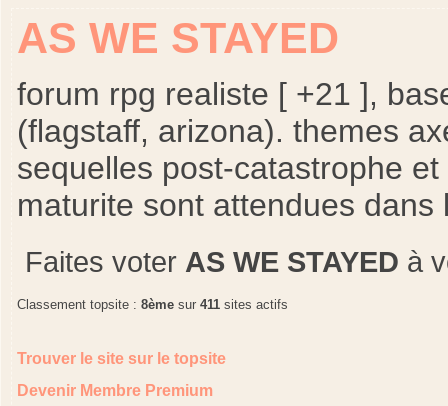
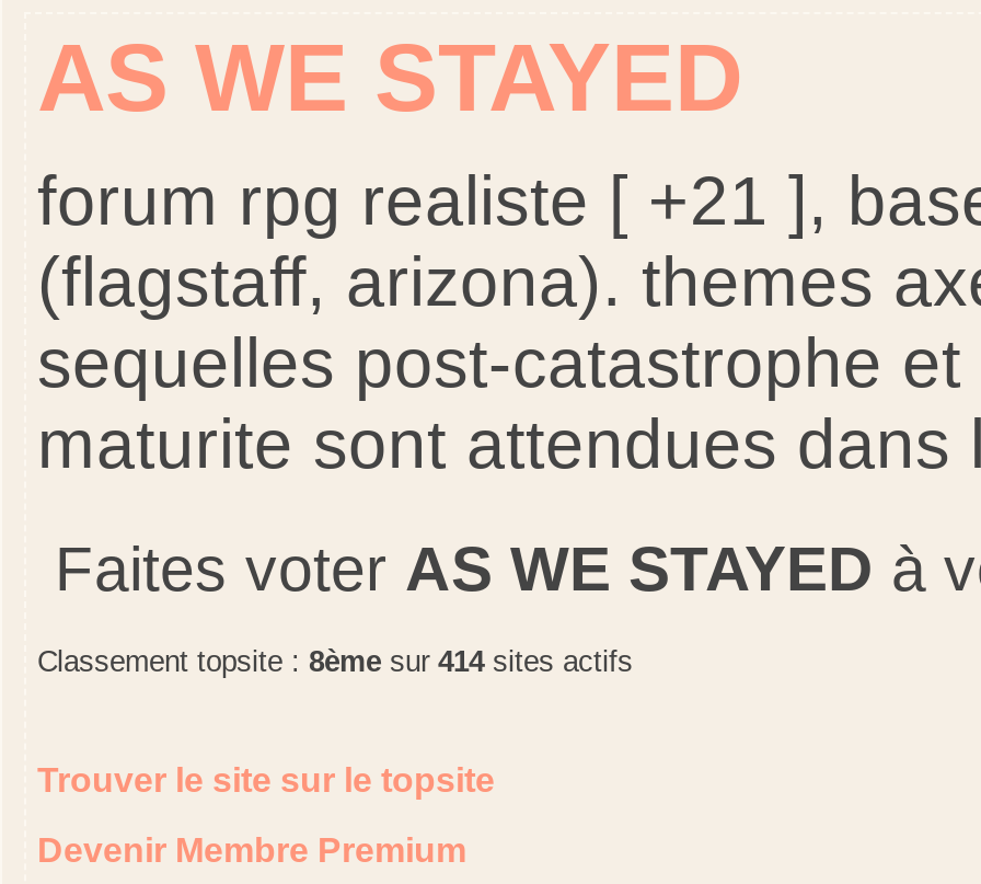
- Classement topsite : 8ème sur 411 sites actifs
+ Classement topsite : 8ème sur 414 sites actifs
